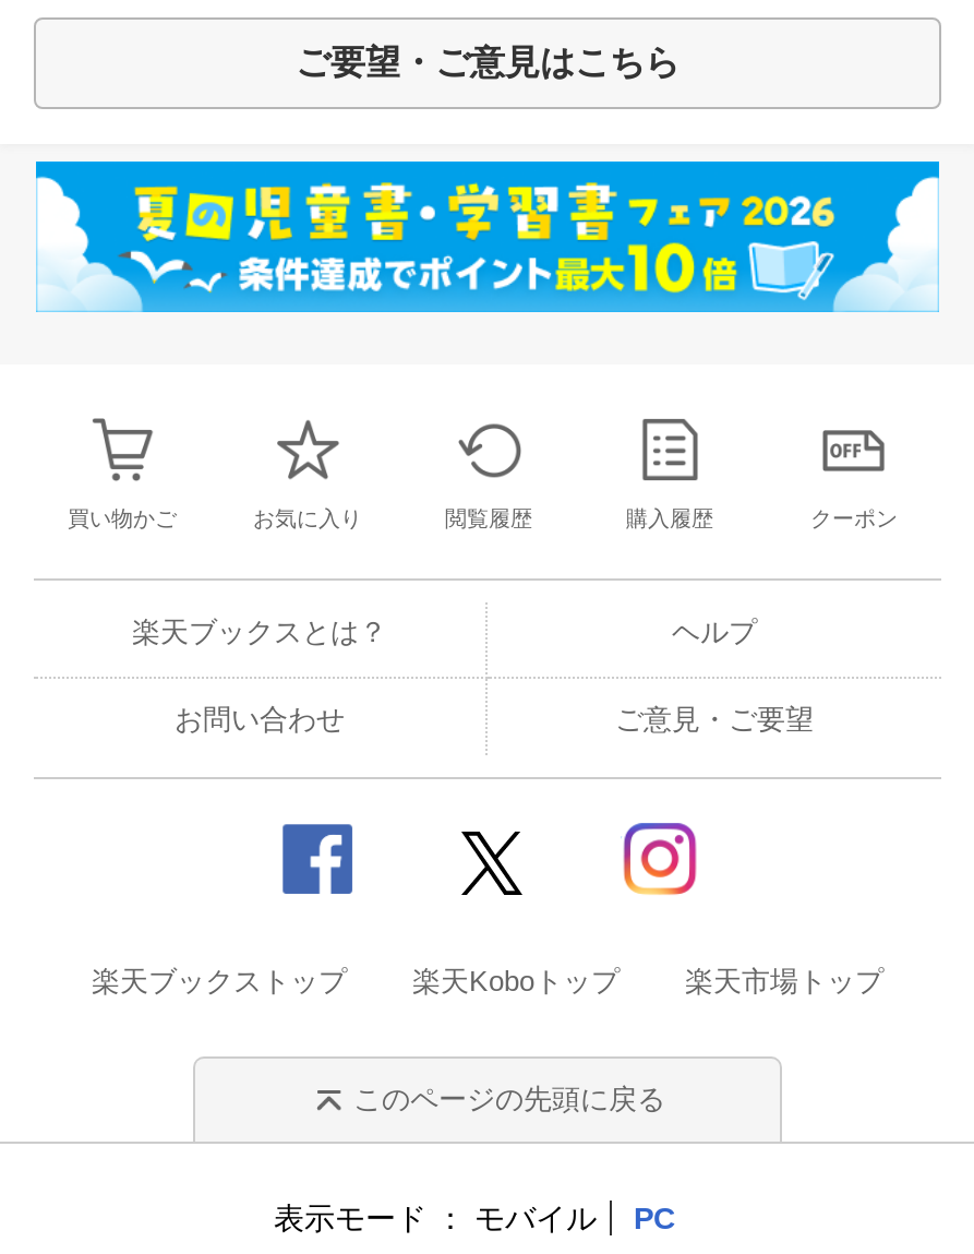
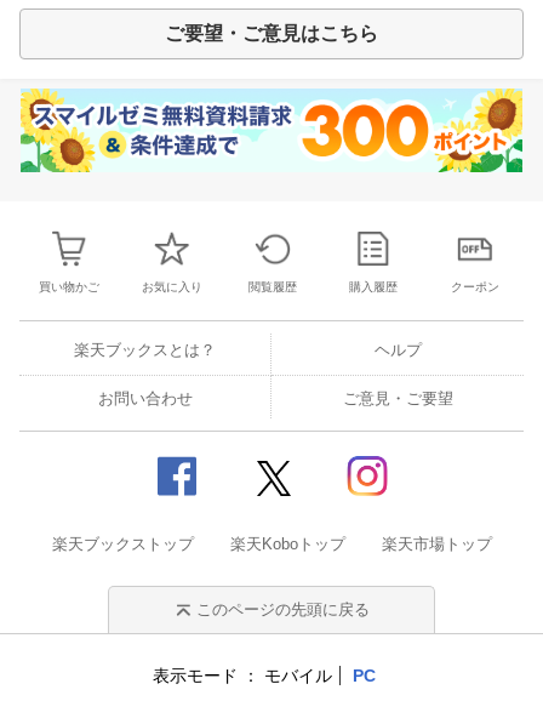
- [image]
+ [image]
